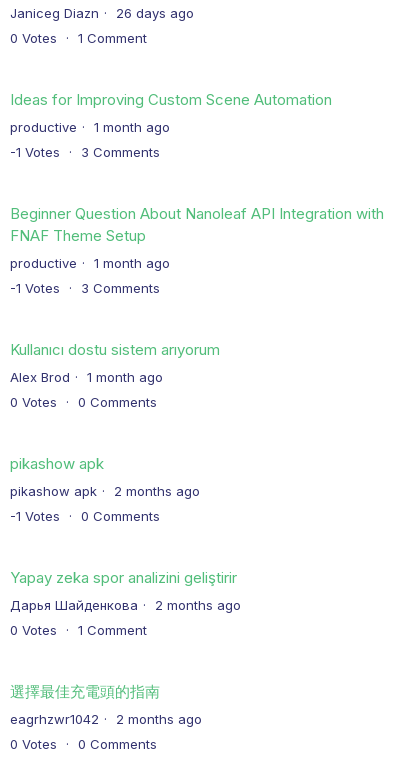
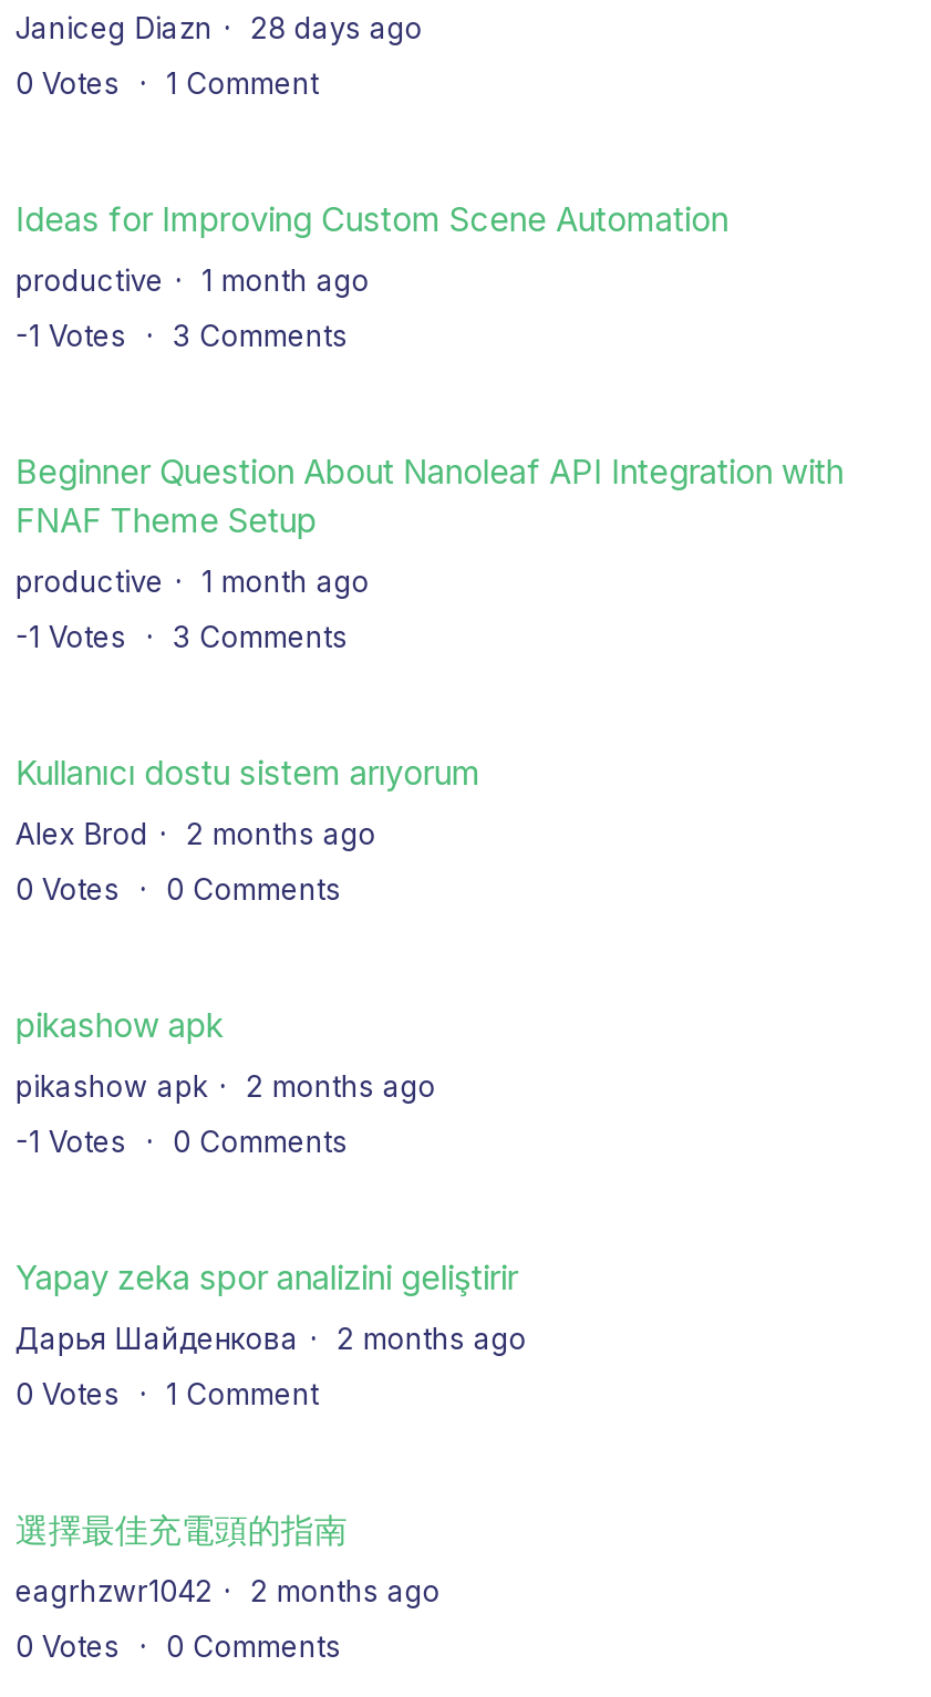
- Janiceg Diazn 26 days ago
+ Janiceg Diazn 28 days ago

- Alex Brod 1 month ago
+ Alex Brod 2 months ago
